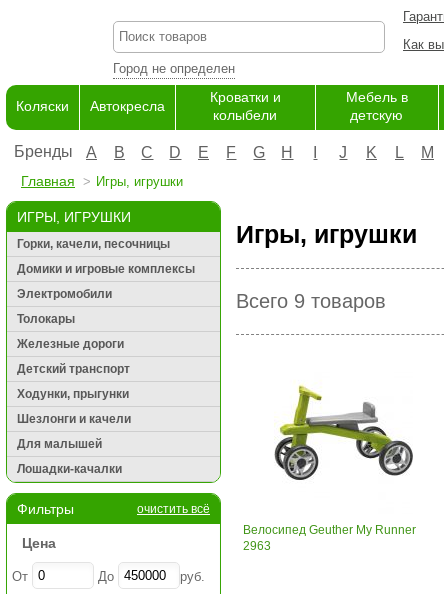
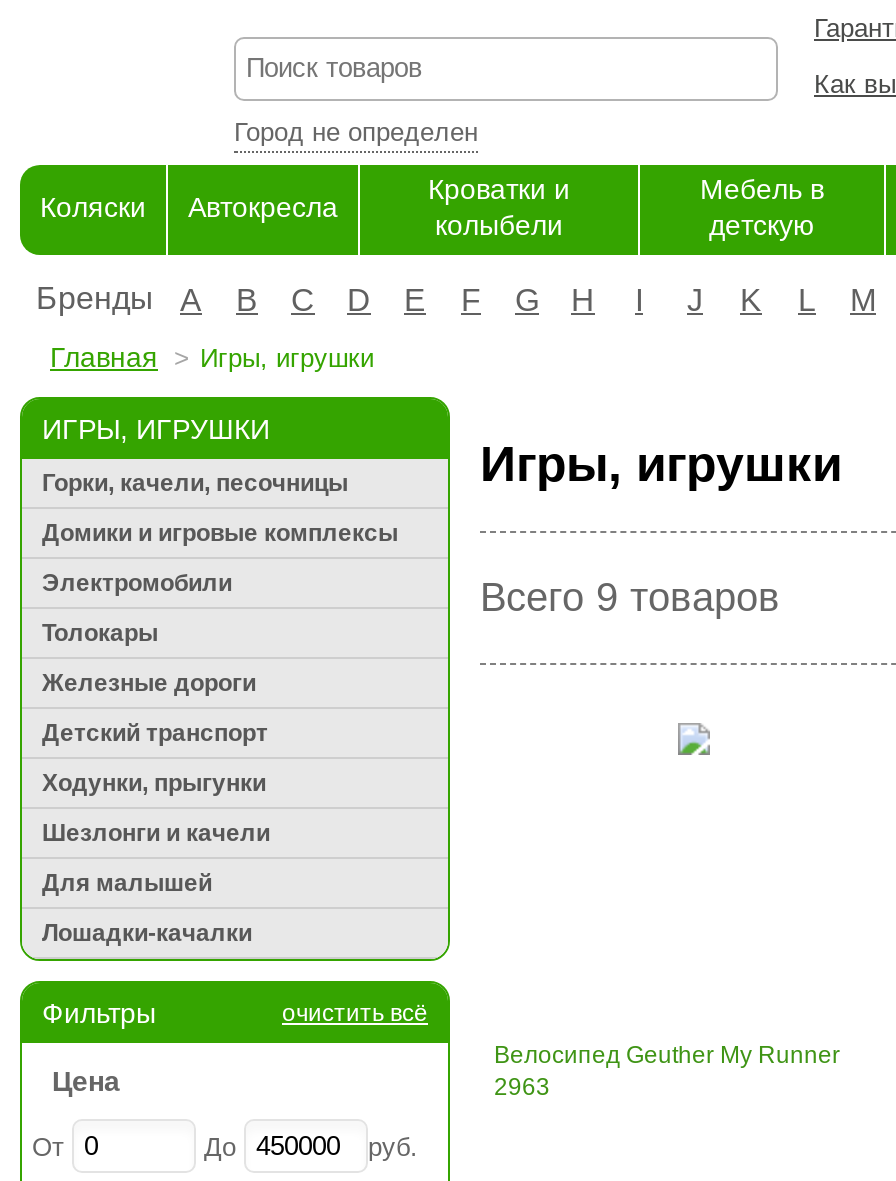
- [image]
